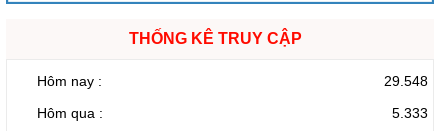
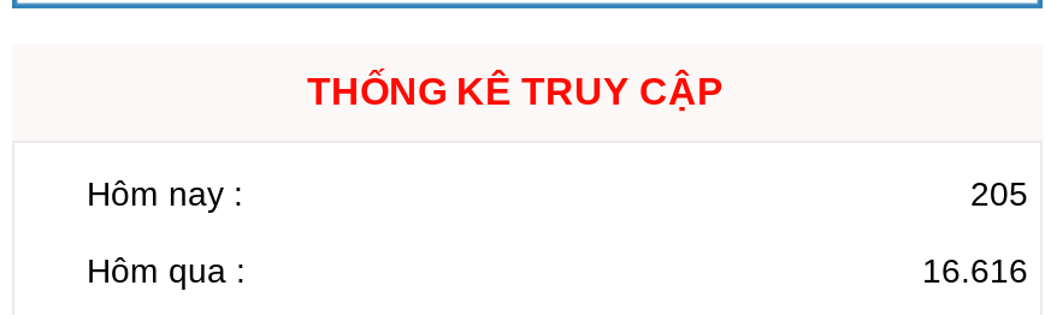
- 29.548
+ 205

- 5.333
+ 16.616
